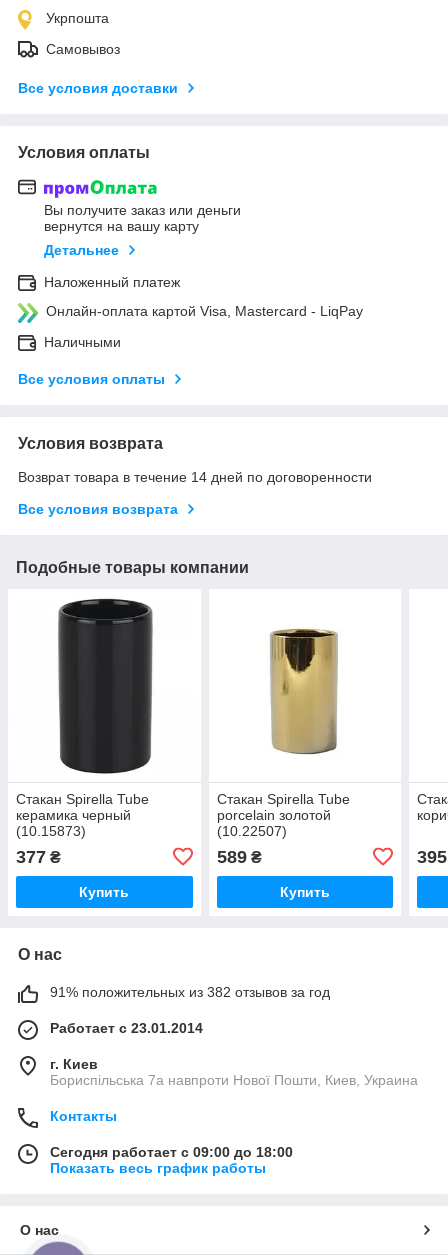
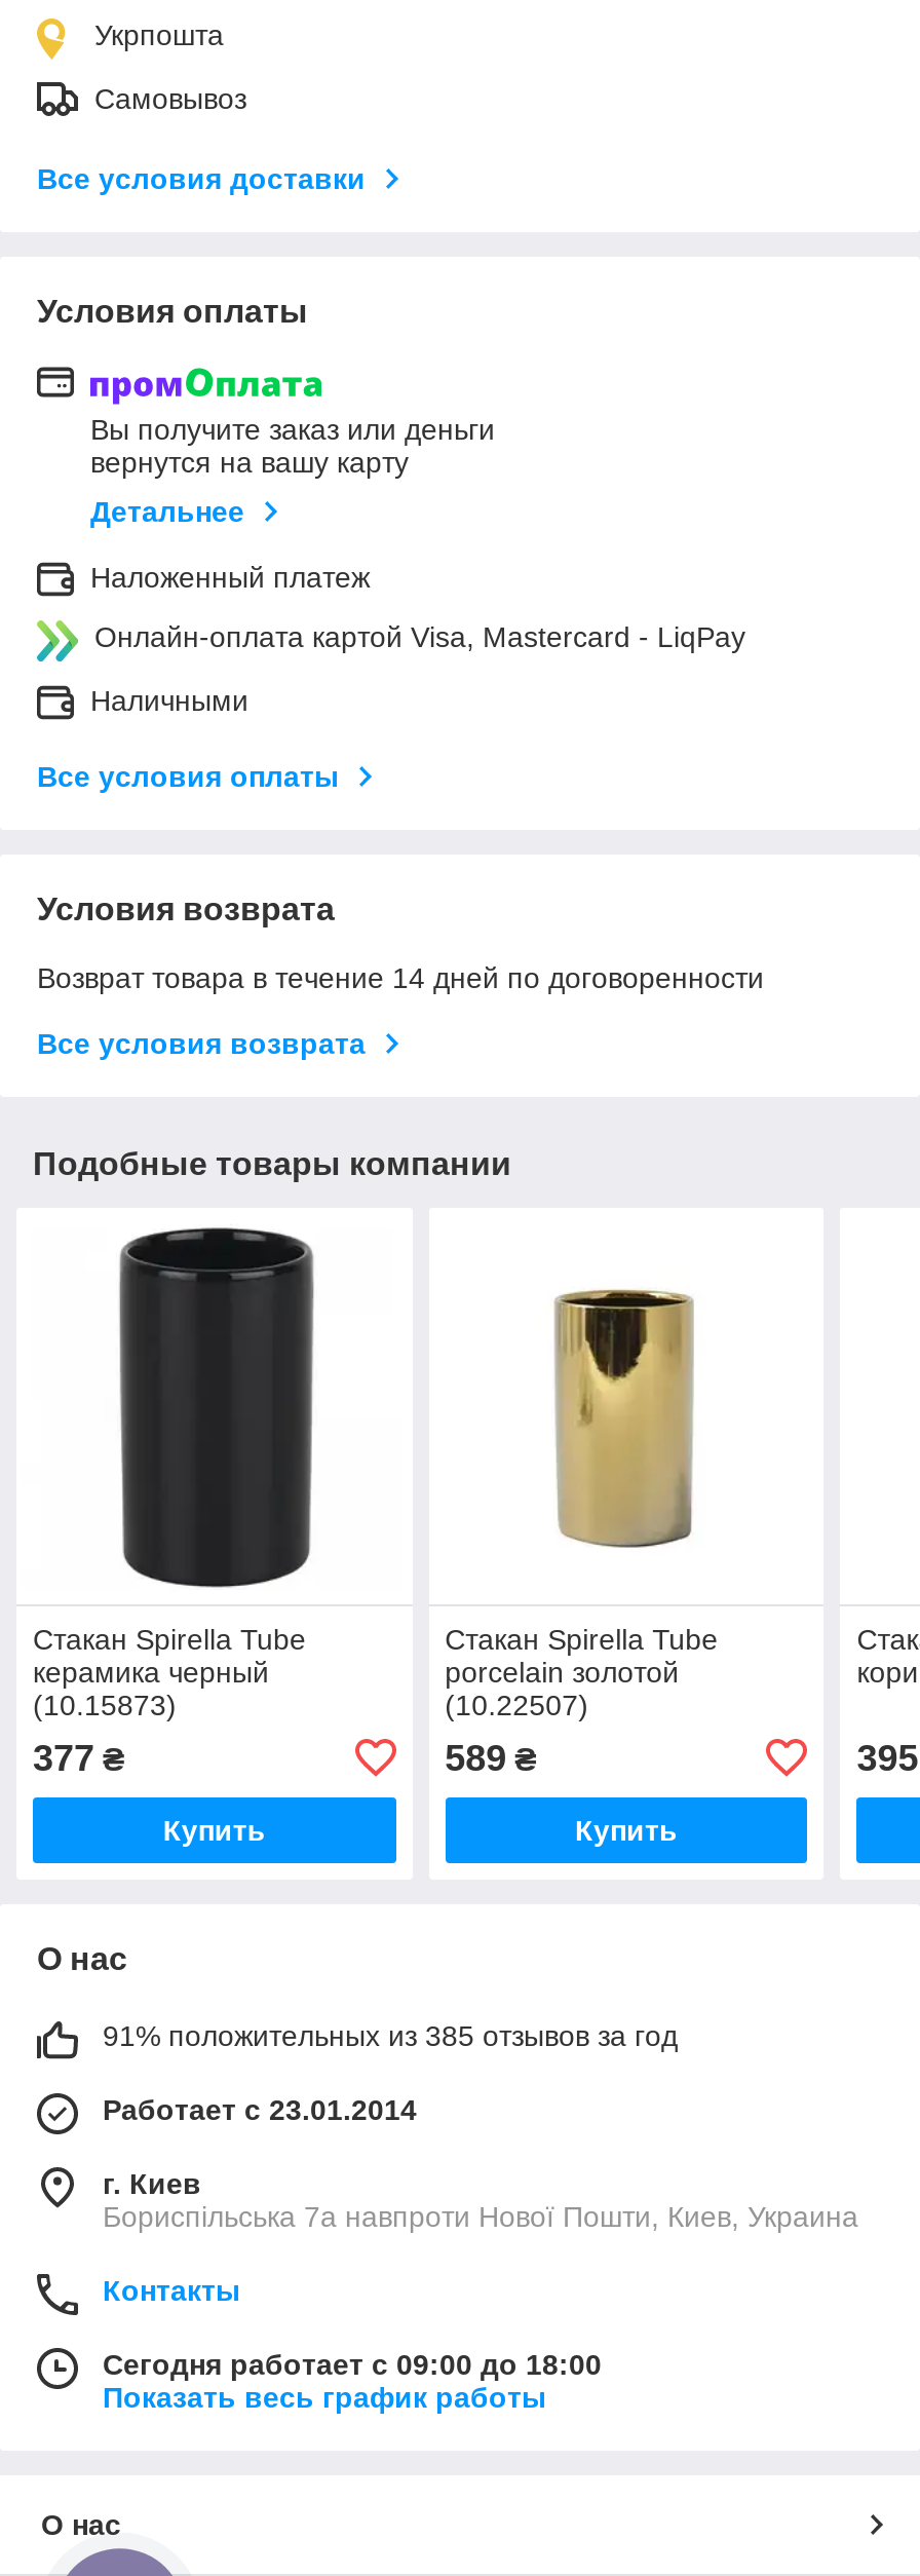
- 91% положительных из 382 отзывов за год
+ 91% положительных из 385 отзывов за год
